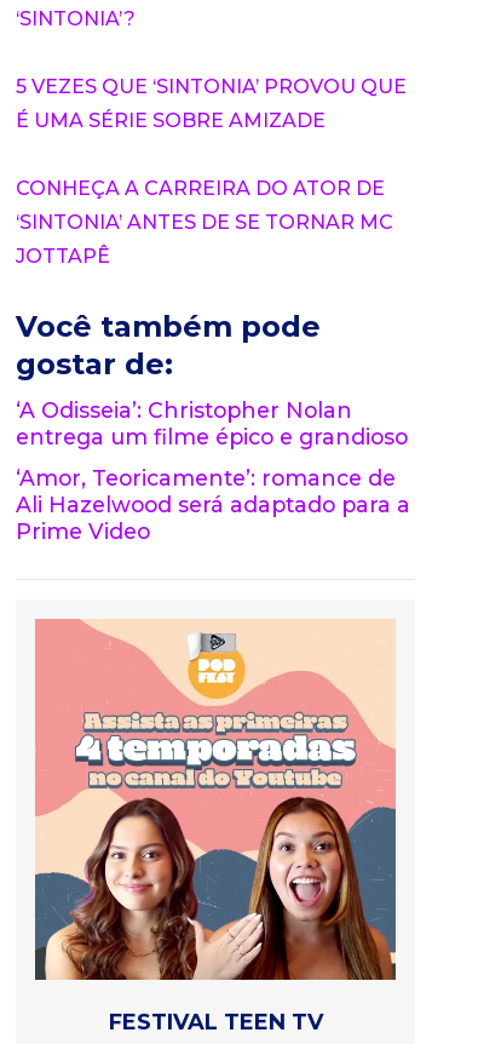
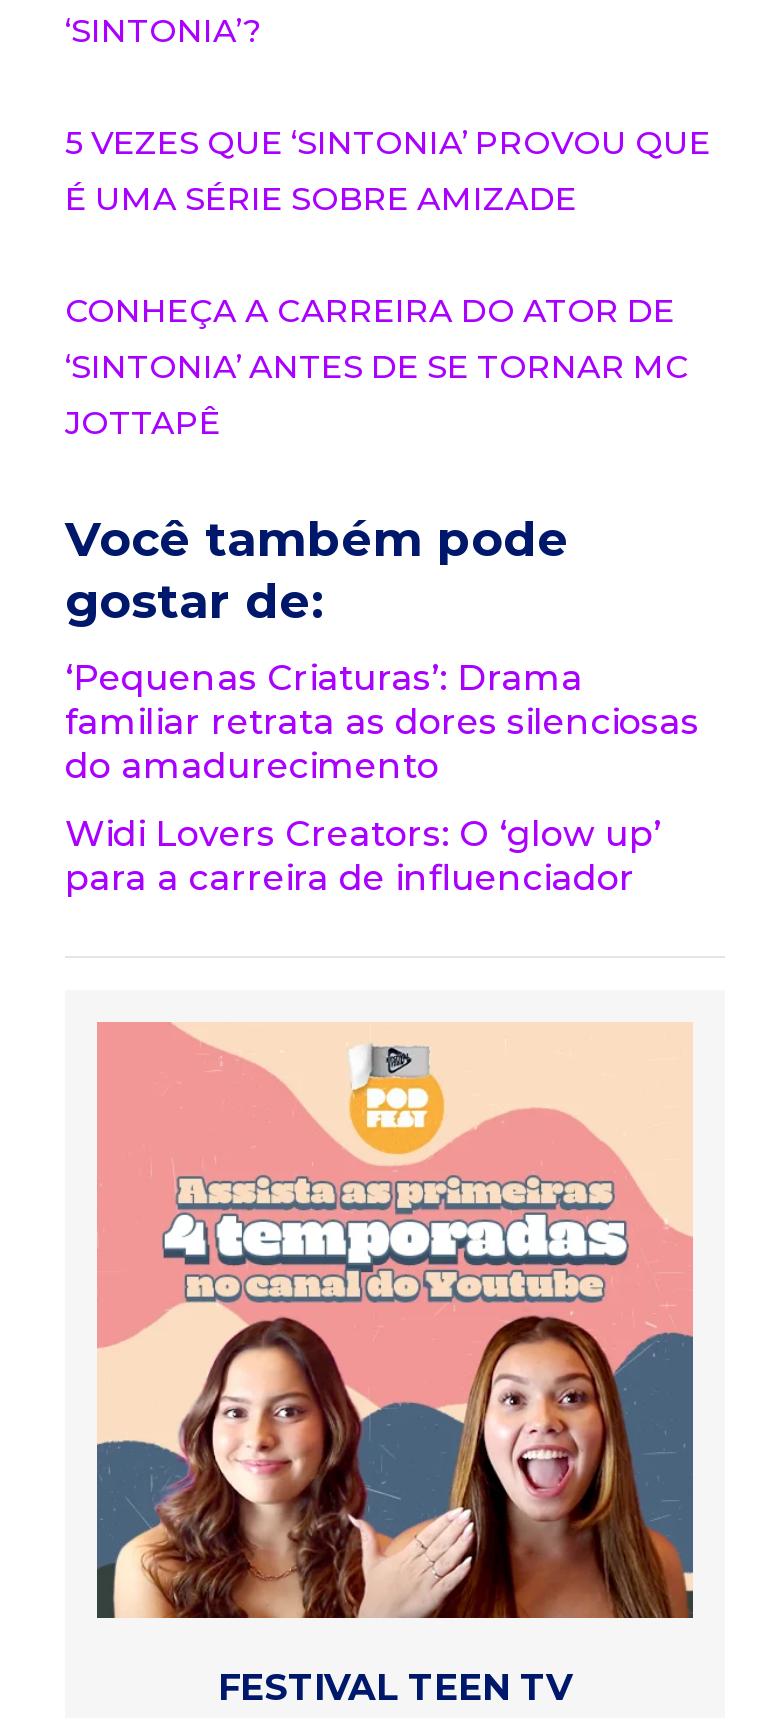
- ‘A Odisseia’: Christopher Nolan
- entrega um filme épico e grandioso
+ ‘Pequenas Criaturas’: Drama
+ familiar retrata as dores silenciosas
+ do amadurecimento

- ‘Amor, Teoricamente’: romance de
- Ali Hazelwood será adaptado para a
- Prime Video
+ Widi Lovers Creators: O ‘glow up’
+ para a carreira de influenciador
